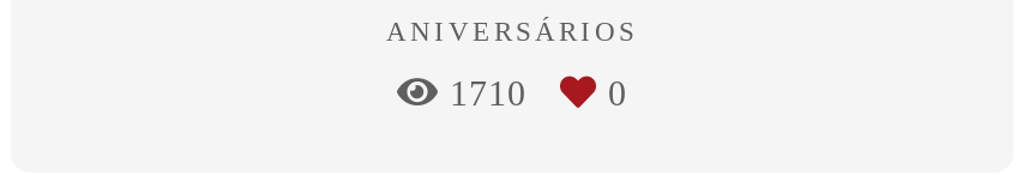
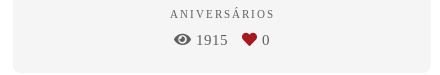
- 1710
+ 1915
